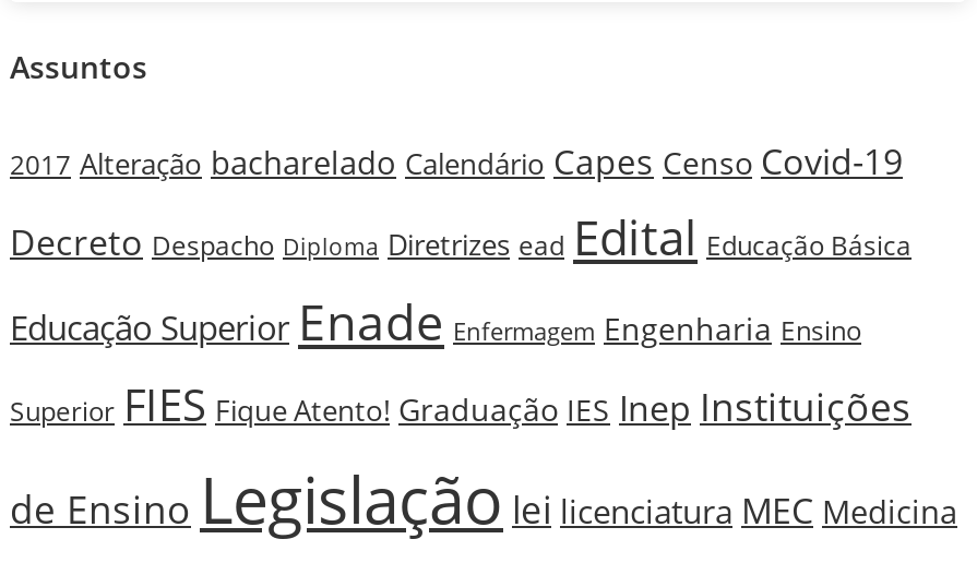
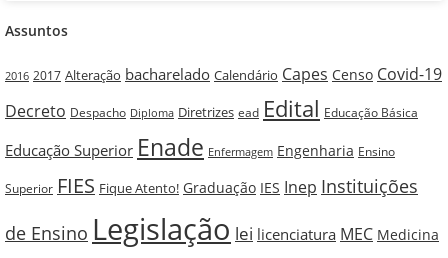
- 2017 Alteração bacharelado Calendário Capes Censo Covid-19
+ 2016 2017 Alteração bacharelado Calendário Capes Censo Covid-19
